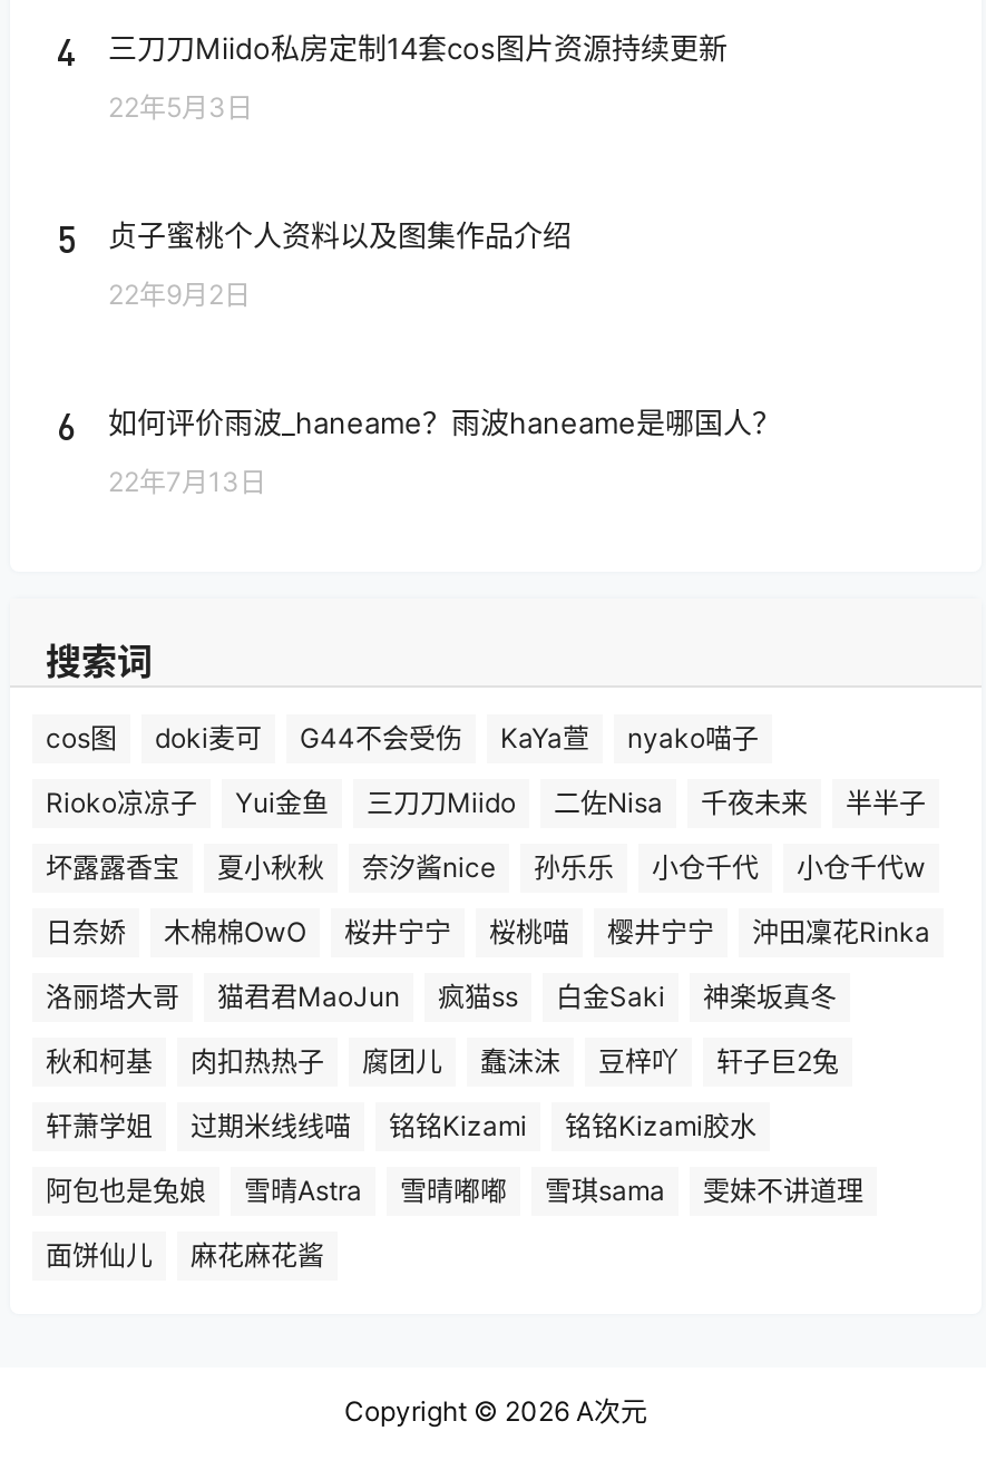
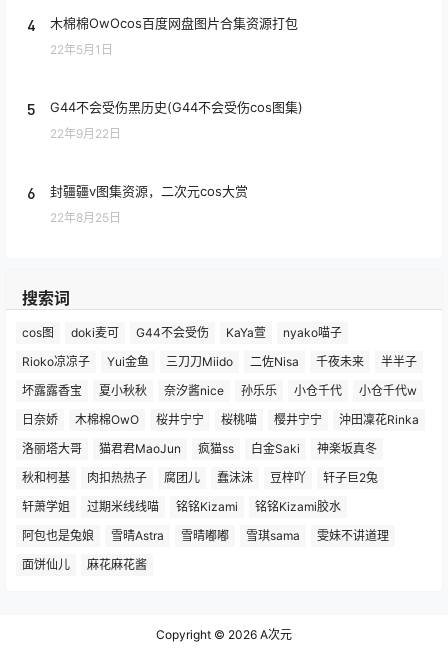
- 三刀刀Miido私房定制14套cos图片资源持续更新
+ 木棉棉OwOcos百度网盘图片合集资源打包

- 22年5月3日
+ 22年5月1日

- 贞子蜜桃个人资料以及图集作品介绍
+ G44不会受伤黑历史(G44不会受伤cos图集)

- 22年9月2日
+ 22年9月22日

- 如何评价雨波_haneame？雨波haneame是哪国人？
+ 封疆疆v图集资源，二次元cos大赏

- 22年7月13日
+ 22年8月25日
